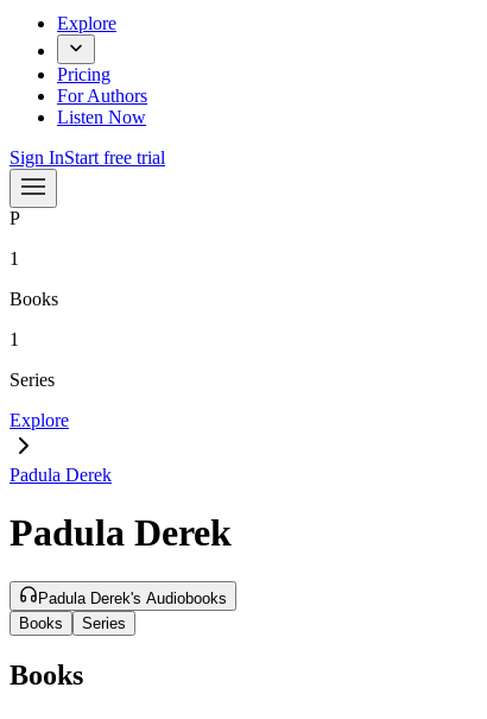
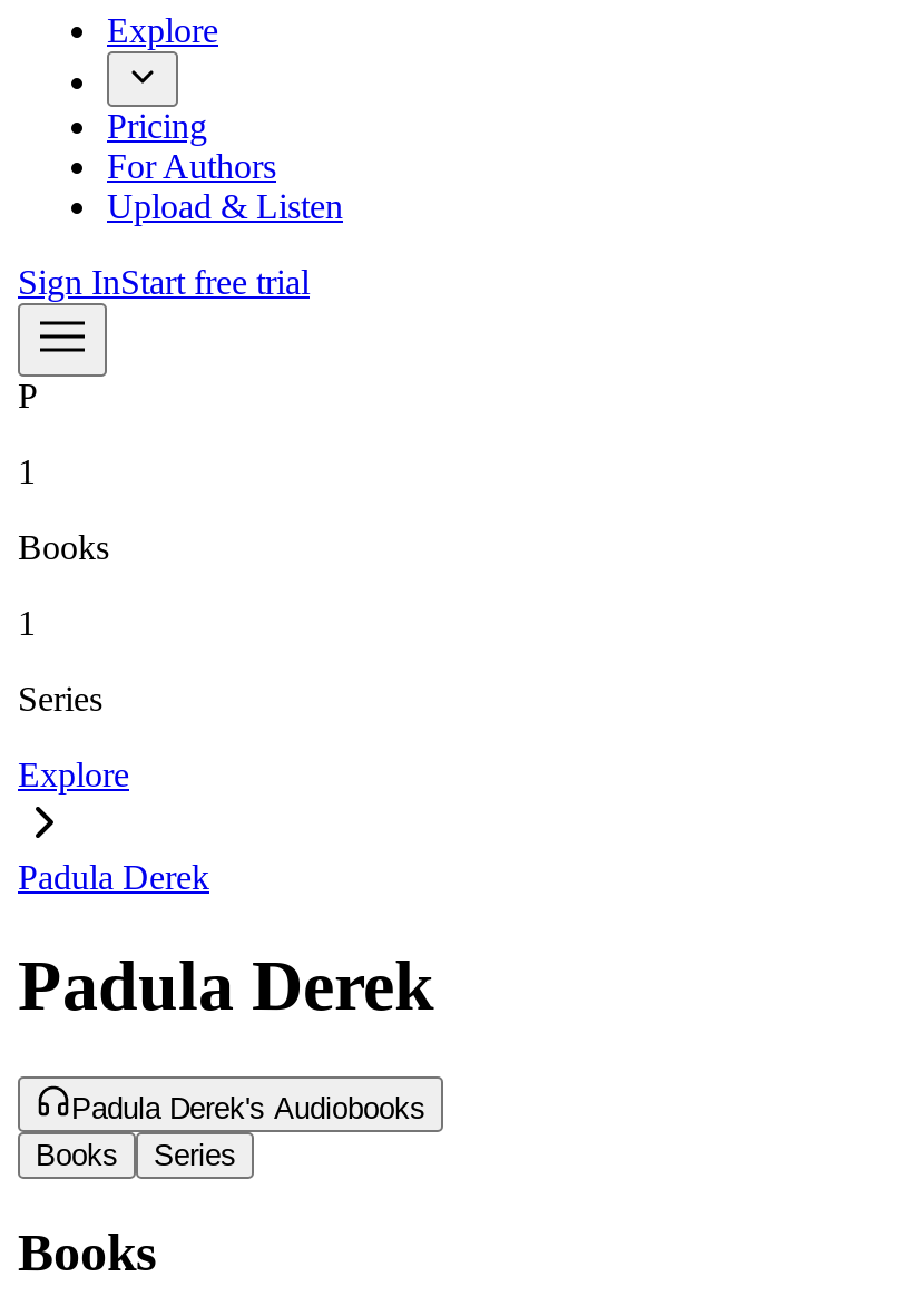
- Listen Now
+ Upload & Listen
